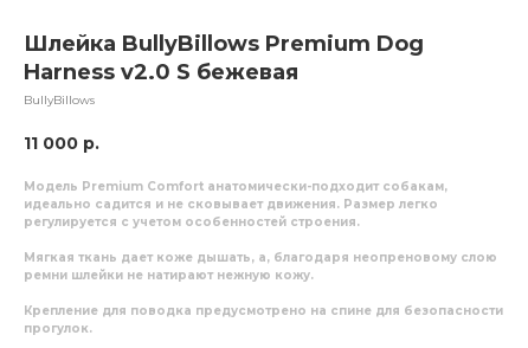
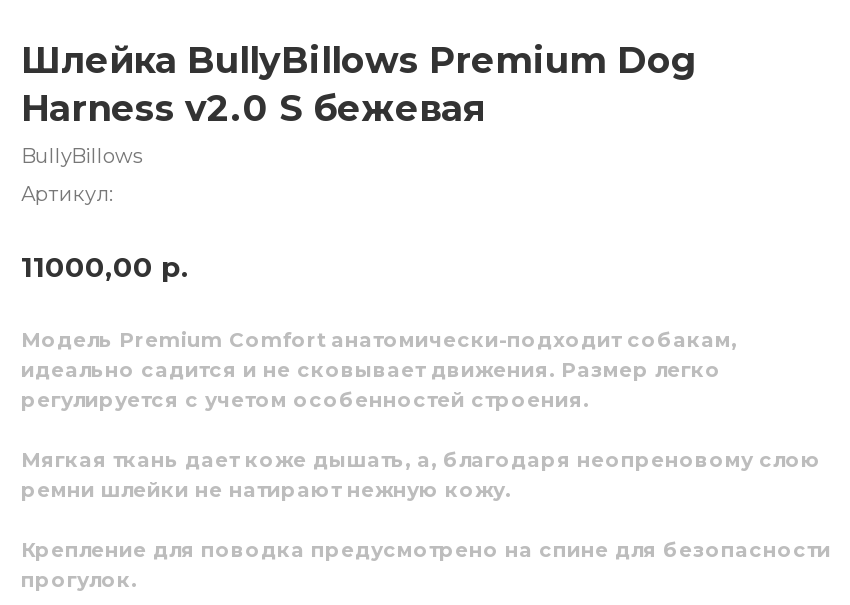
- 11 000 р.
+ Артикул:
+ 11000,00 р.
